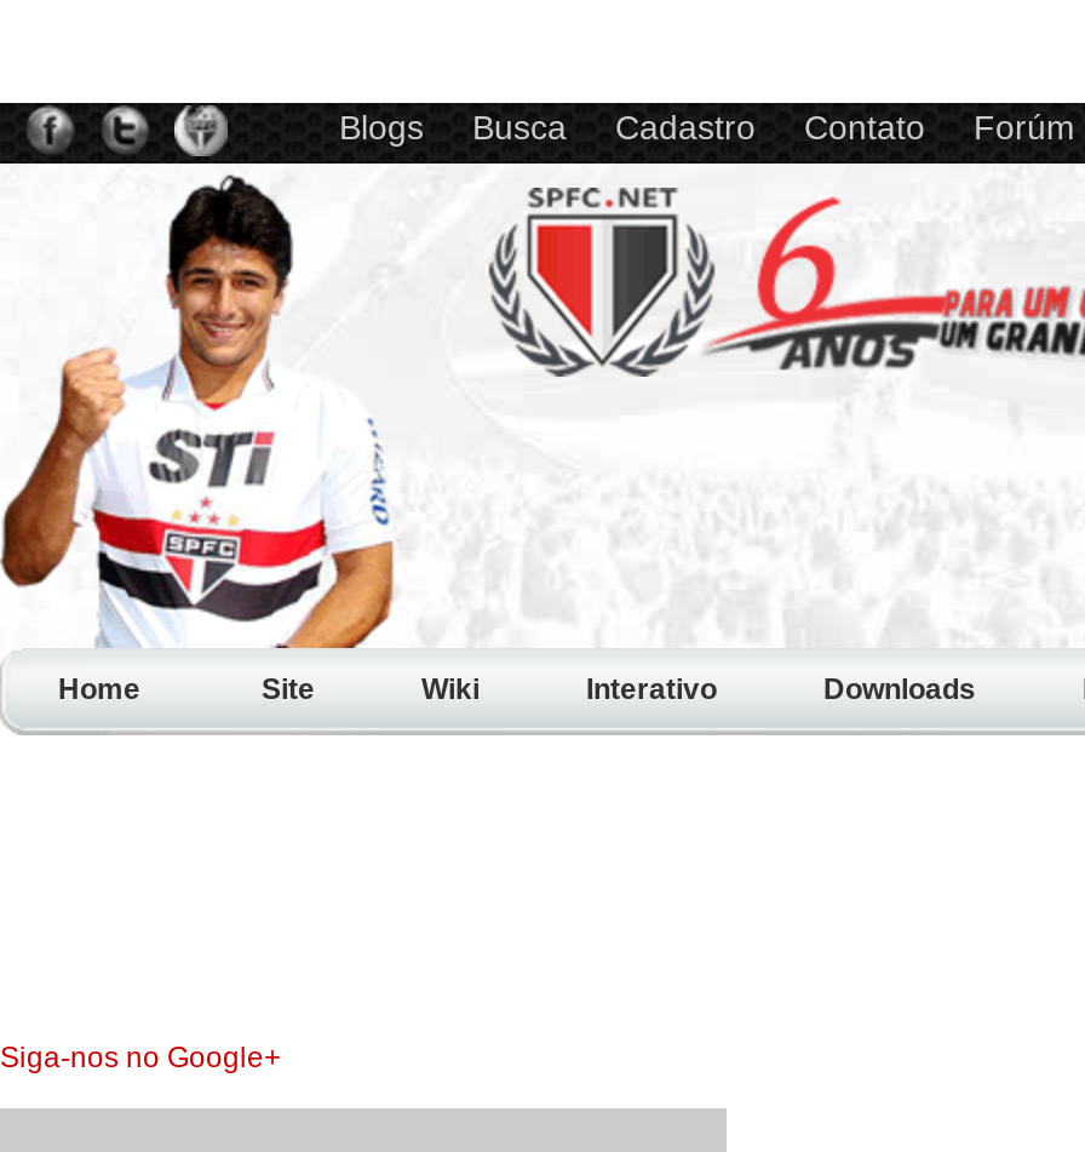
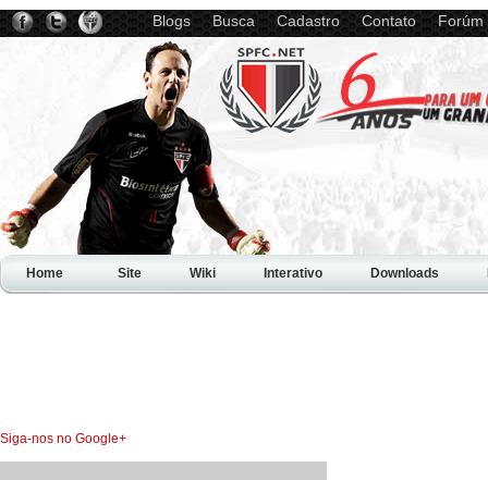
- [image]
+ [image]
